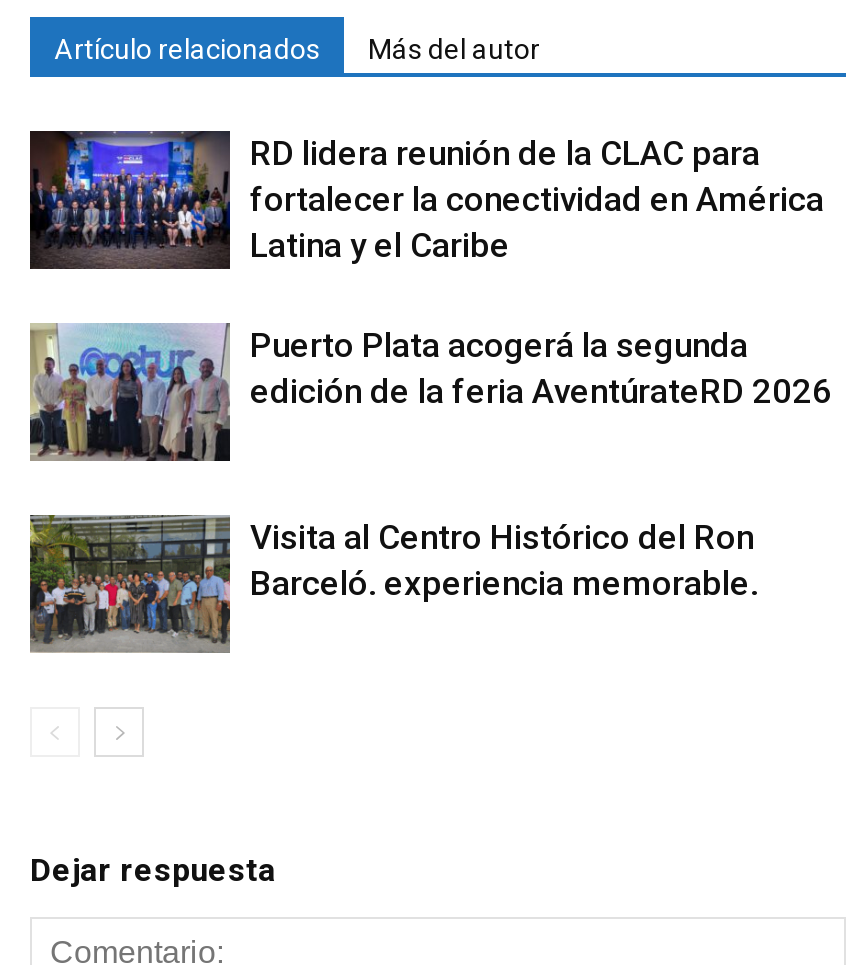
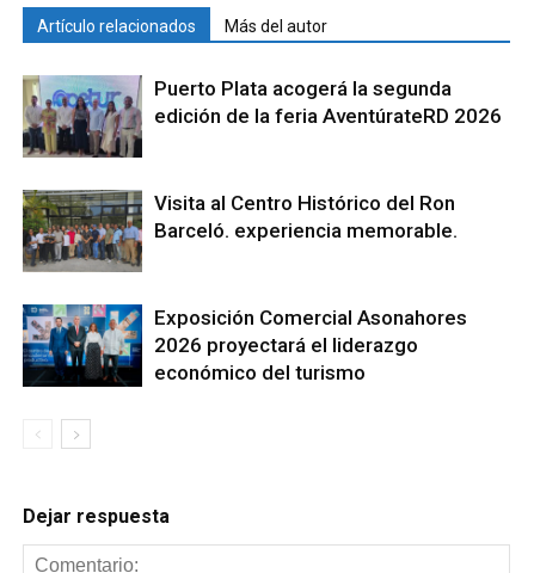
- [image]
- RD lidera reunión de la CLAC para
- fortalecer la conectividad en América
- Latina y el Caribe

moved up: [image] | Puerto Plata acogerá la segunda | edición de la feria AventúrateRD 2026 | Visita al Centro Histórico del Ron | Barceló. experiencia memorable.

+ [image]
+ Exposición Comercial Asonahores
+ 2026 proyectará el liderazgo
+ económico del turismo
